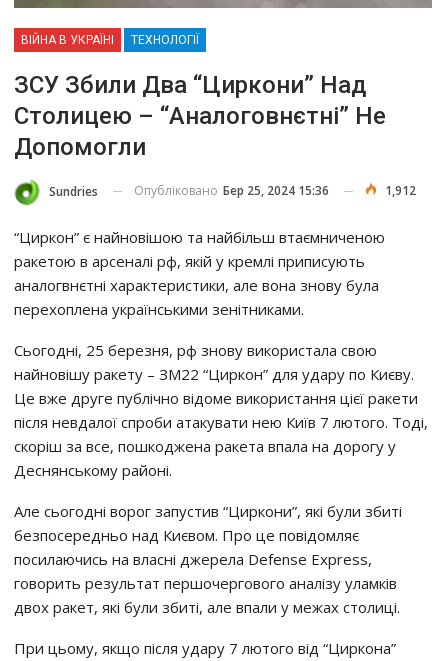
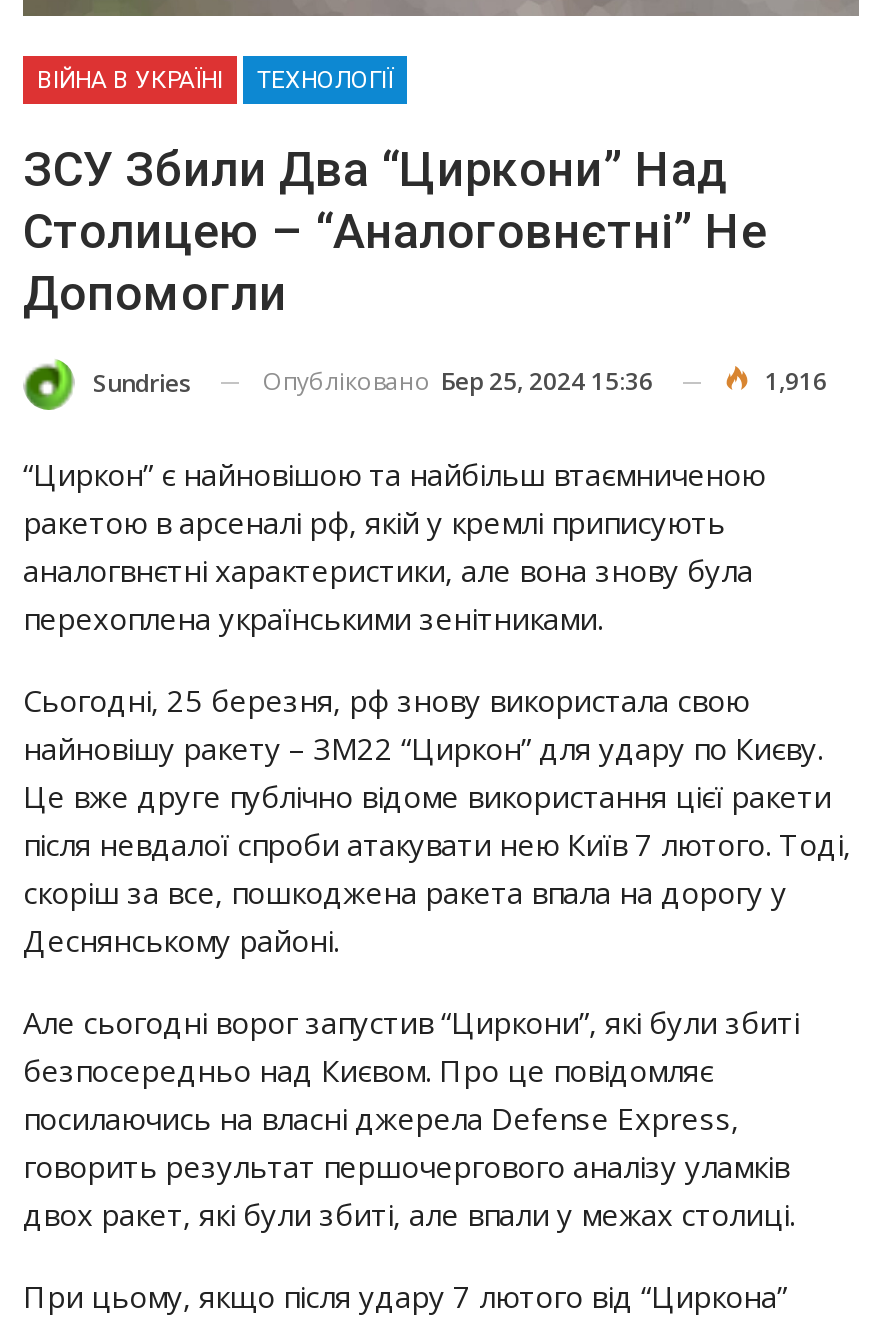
- 1,912
+ 1,916
